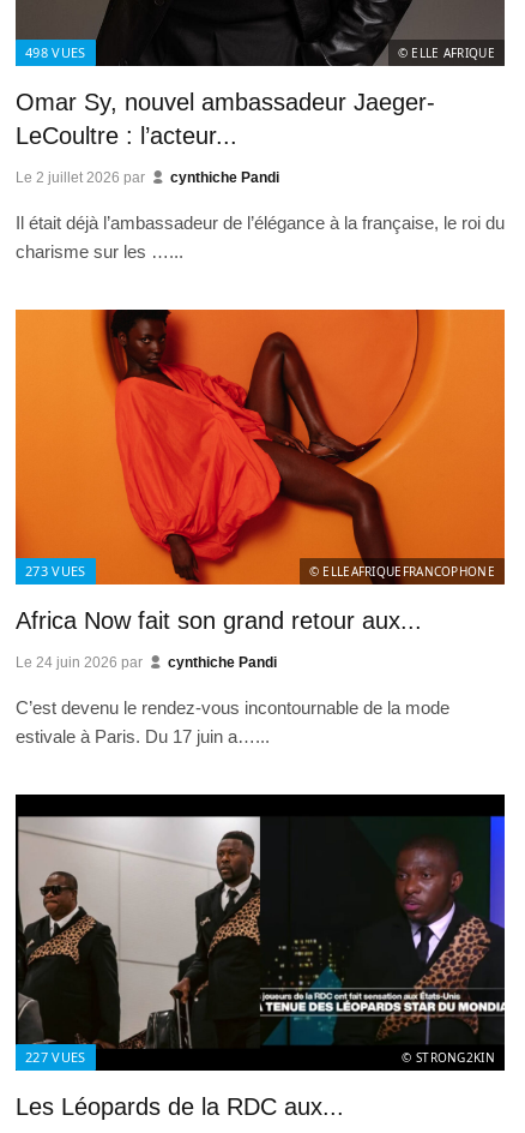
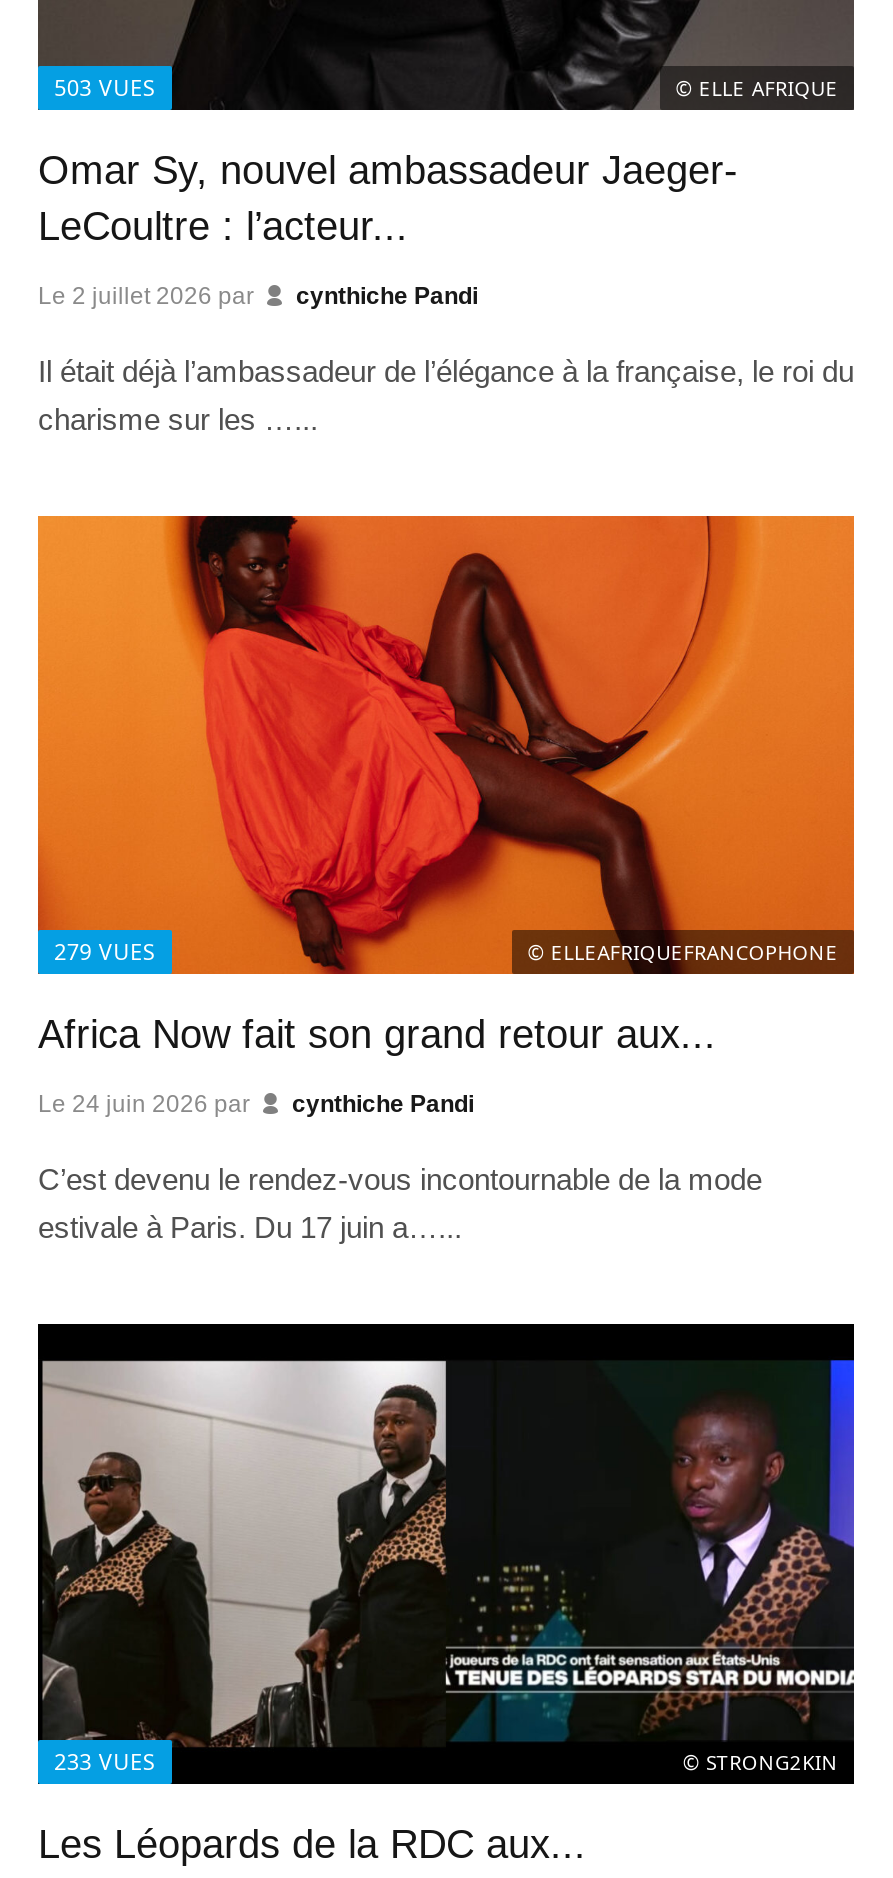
- 498 VUES
+ 503 VUES

- 273 VUES
+ 279 VUES

- 227 VUES
+ 233 VUES
